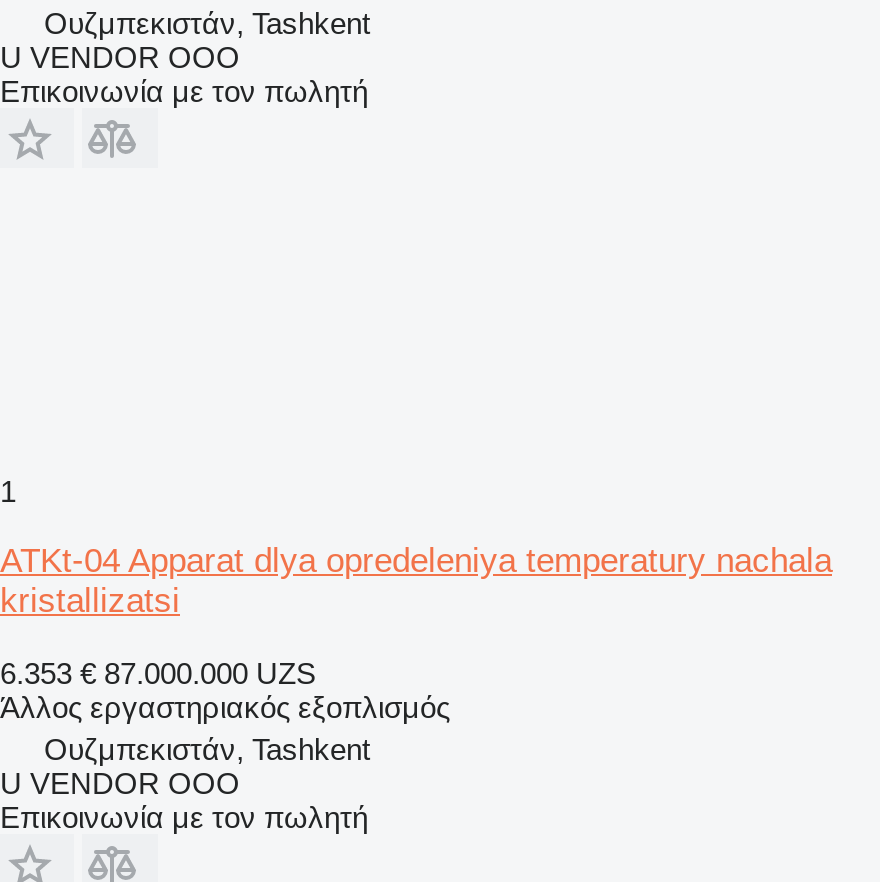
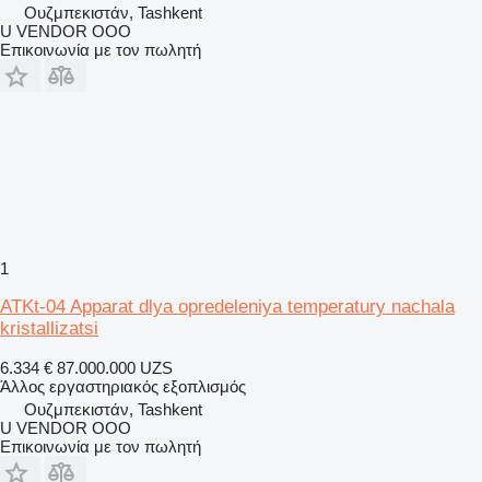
- 6.353 € 87.000.000 UZS
+ 6.334 € 87.000.000 UZS
